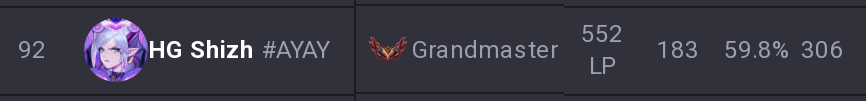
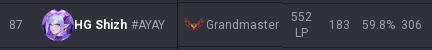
- 92
+ 87
